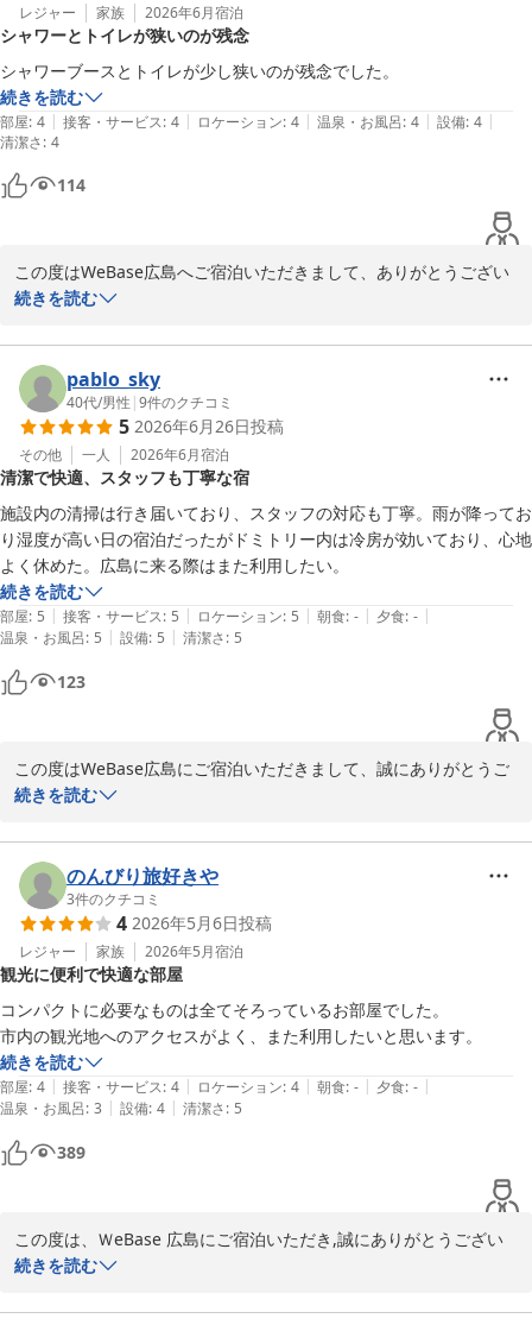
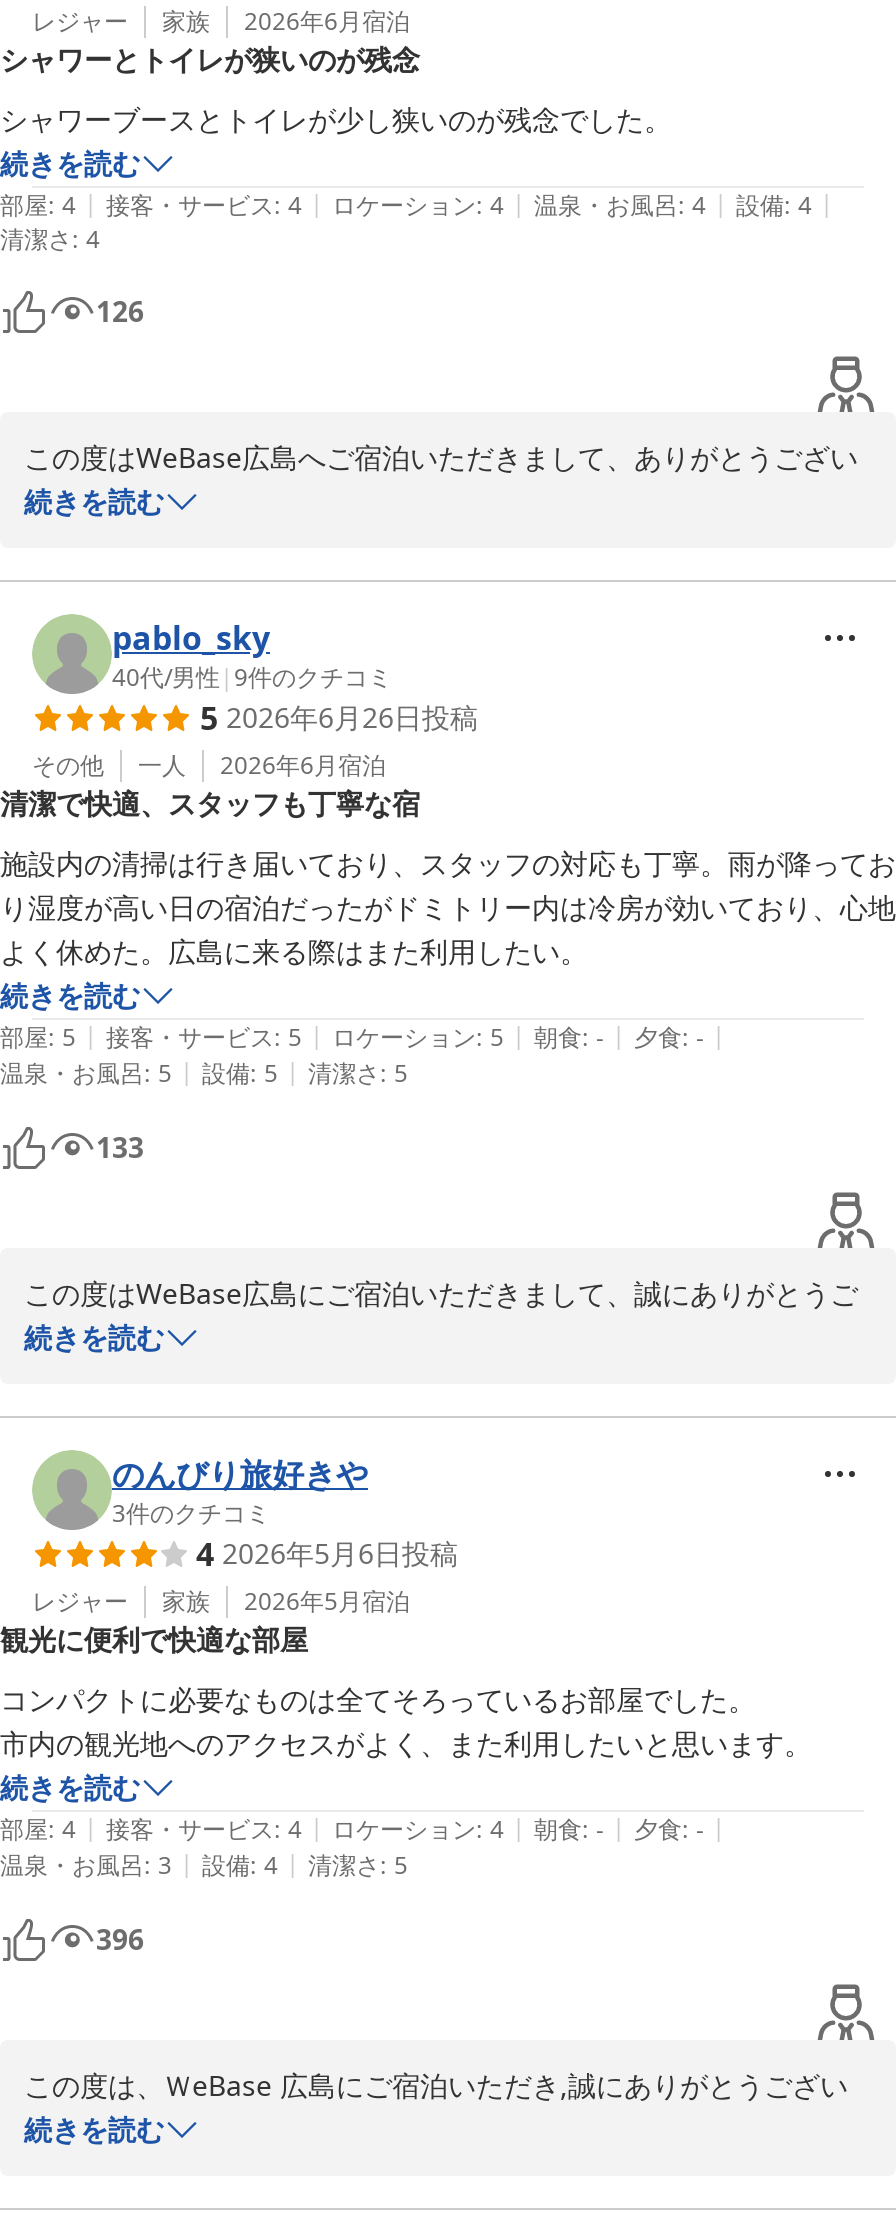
- 114
+ 126

- 123
+ 133

- 389
+ 396
